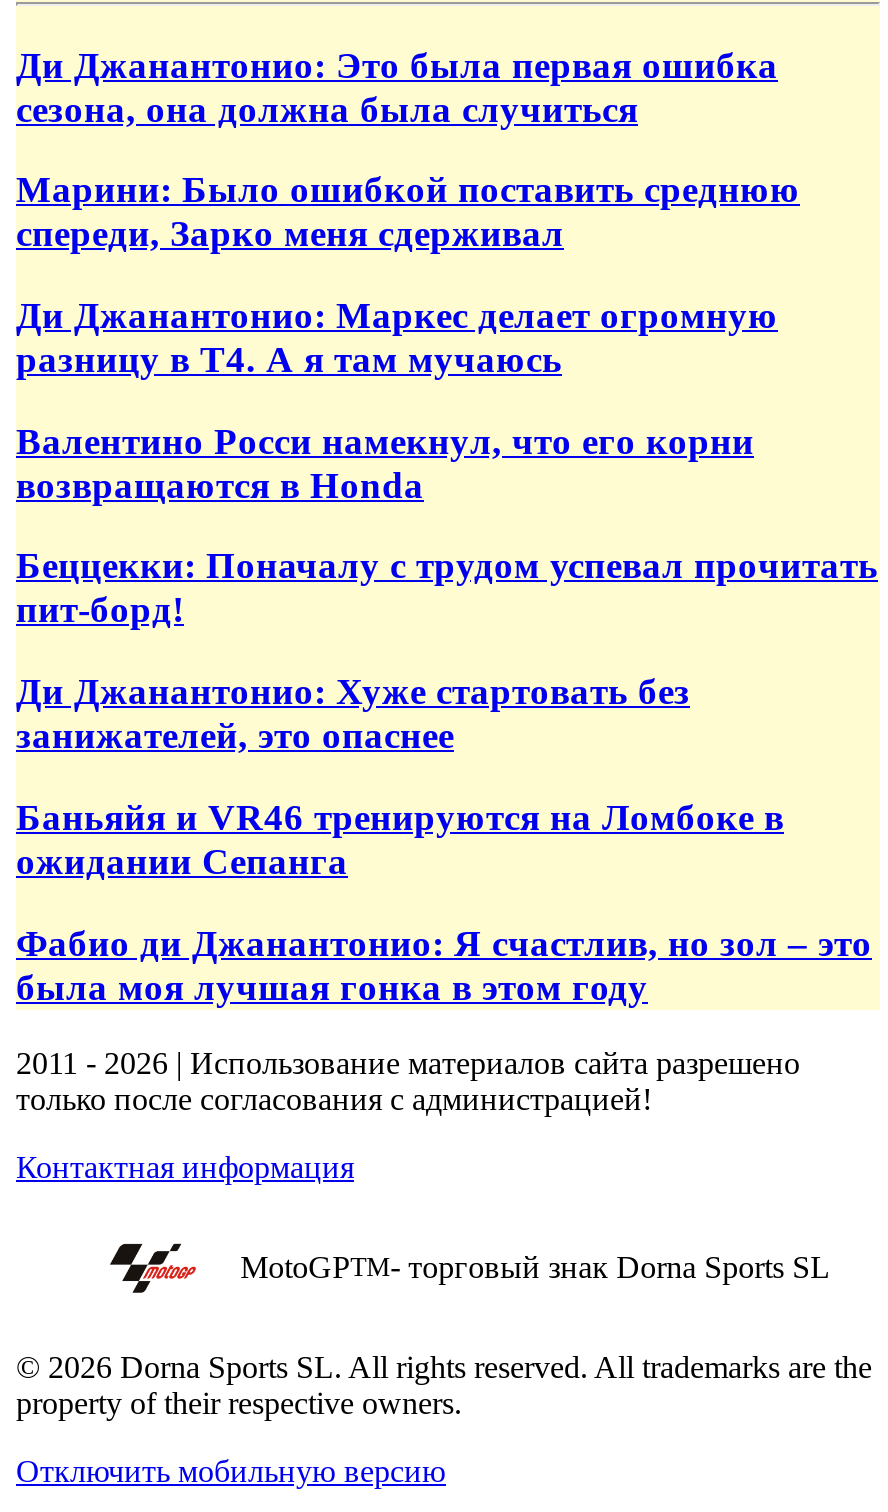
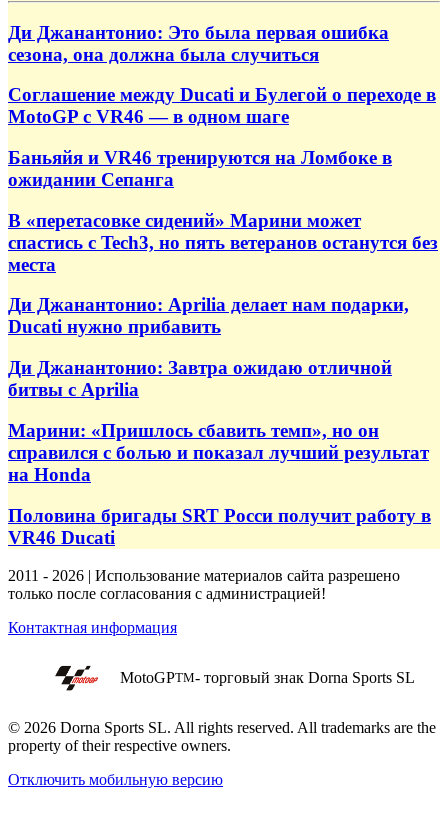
- Марини: Было ошибкой поставить среднюю
- спереди, Зарко меня сдерживал
- Ди Джанантонио: Маркес делает огромную
- разницу в T4. А я там мучаюсь
- Валентино Росси намекнул, что его корни
- возвращаются в Honda
- Беццекки: Поначалу с трудом успевал прочитать
- пит-борд!
- Ди Джанантонио: Хуже стартовать без
- занижателей, это опаснее
+ Соглашение между Ducati и Булегой о переходе в
+ MotoGP с VR46 — в одном шаге

moved up: Баньяйя и VR46 тренируются на Ломбоке в | ожидании Сепанга

- Фабио ди Джанантонио: Я счастлив, но зол – это
- была моя лучшая гонка в этом году
+ В «перетасовке сидений» Марини может
+ спастись с Tech3, но пять ветеранов останутся без
+ места
+ Ди Джанантонио: Aprilia делает нам подарки,
+ Ducati нужно прибавить
+ Ди Джанантонио: Завтра ожидаю отличной
+ битвы с Aprilia
+ Марини: «Пришлось сбавить темп», но он
+ справился с болью и показал лучший результат
+ на Honda
+ Половина бригады SRT Росси получит работу в
+ VR46 Ducati
